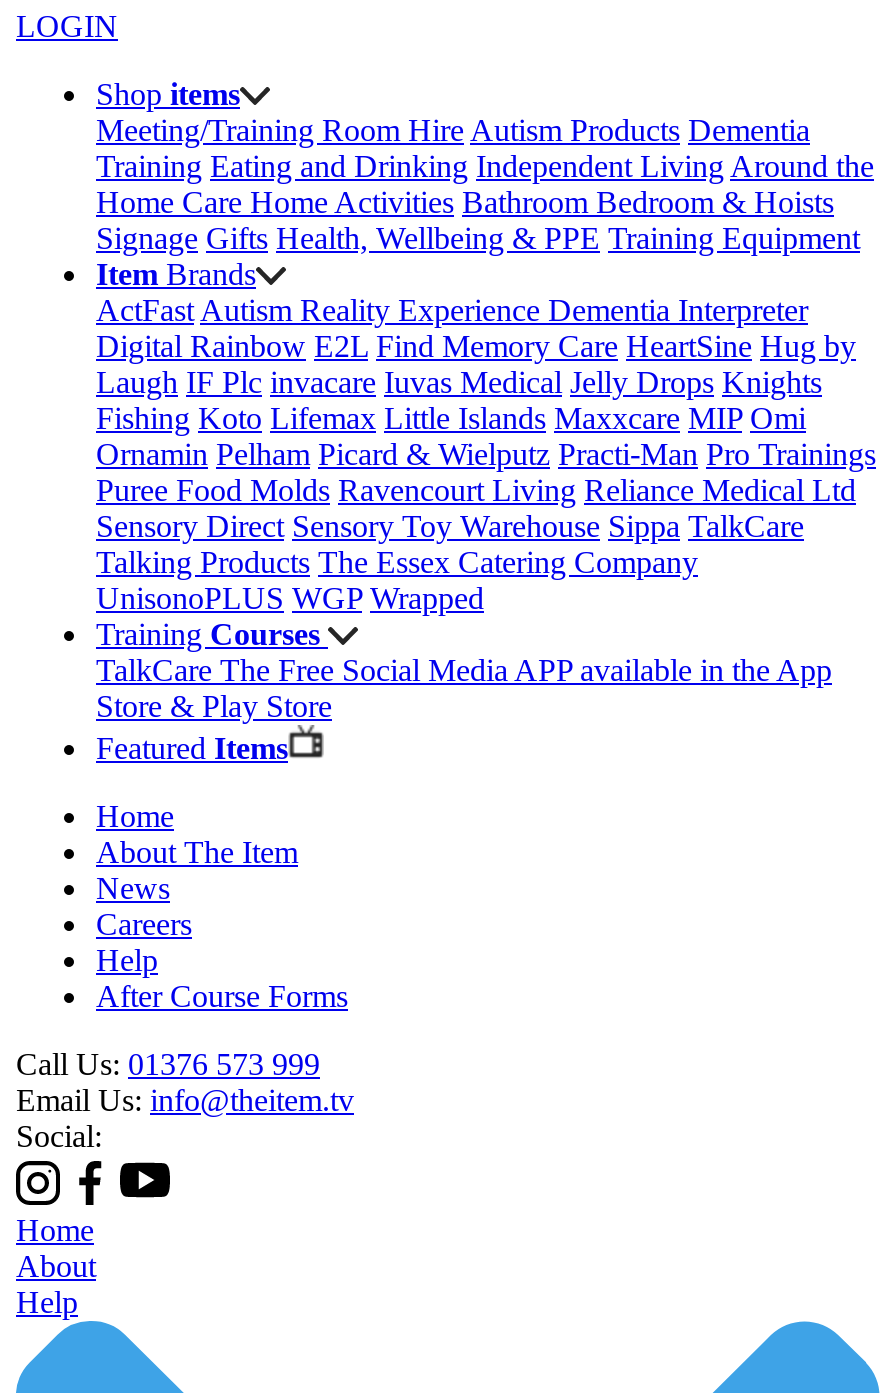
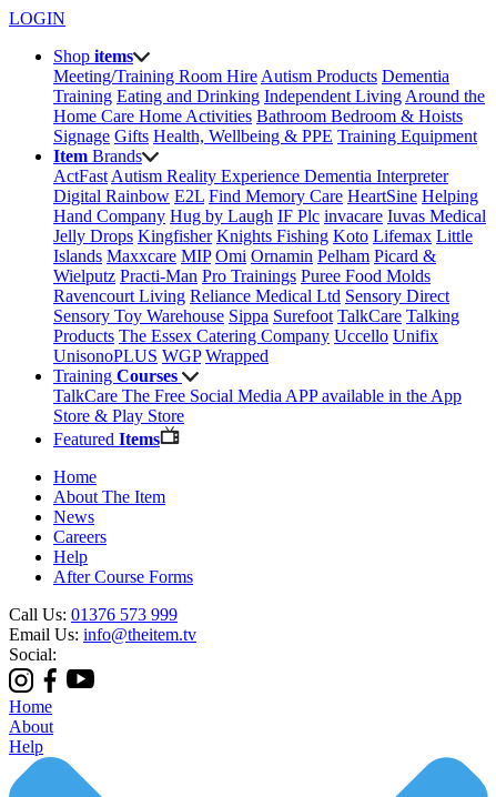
- Digital Rainbow E2L Find Memory Care HeartSine Hug by
- Laugh IF Plc invacare Iuvas Medical Jelly Drops Knights
- Fishing Koto Lifemax Little Islands Maxxcare MIP Omi
- Ornamin Pelham Picard & Wielputz Practi-Man Pro Trainings
- Puree Food Molds Ravencourt Living Reliance Medical Ltd
- Sensory Direct Sensory Toy Warehouse Sippa TalkCare
- Talking Products The Essex Catering Company
+ Digital Rainbow E2L Find Memory Care HeartSine Helping
+ Hand Company Hug by Laugh IF Plc invacare Iuvas Medical
+ Jelly Drops Kingfisher Knights Fishing Koto Lifemax Little
+ Islands Maxxcare MIP Omi Ornamin Pelham Picard &
+ Wielputz Practi-Man Pro Trainings Puree Food Molds
+ Ravencourt Living Reliance Medical Ltd Sensory Direct
+ Sensory Toy Warehouse Sippa Surefoot TalkCare Talking
+ Products The Essex Catering Company Uccello Unifix
